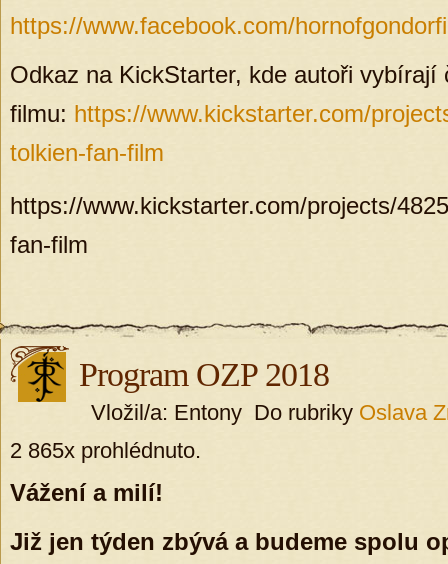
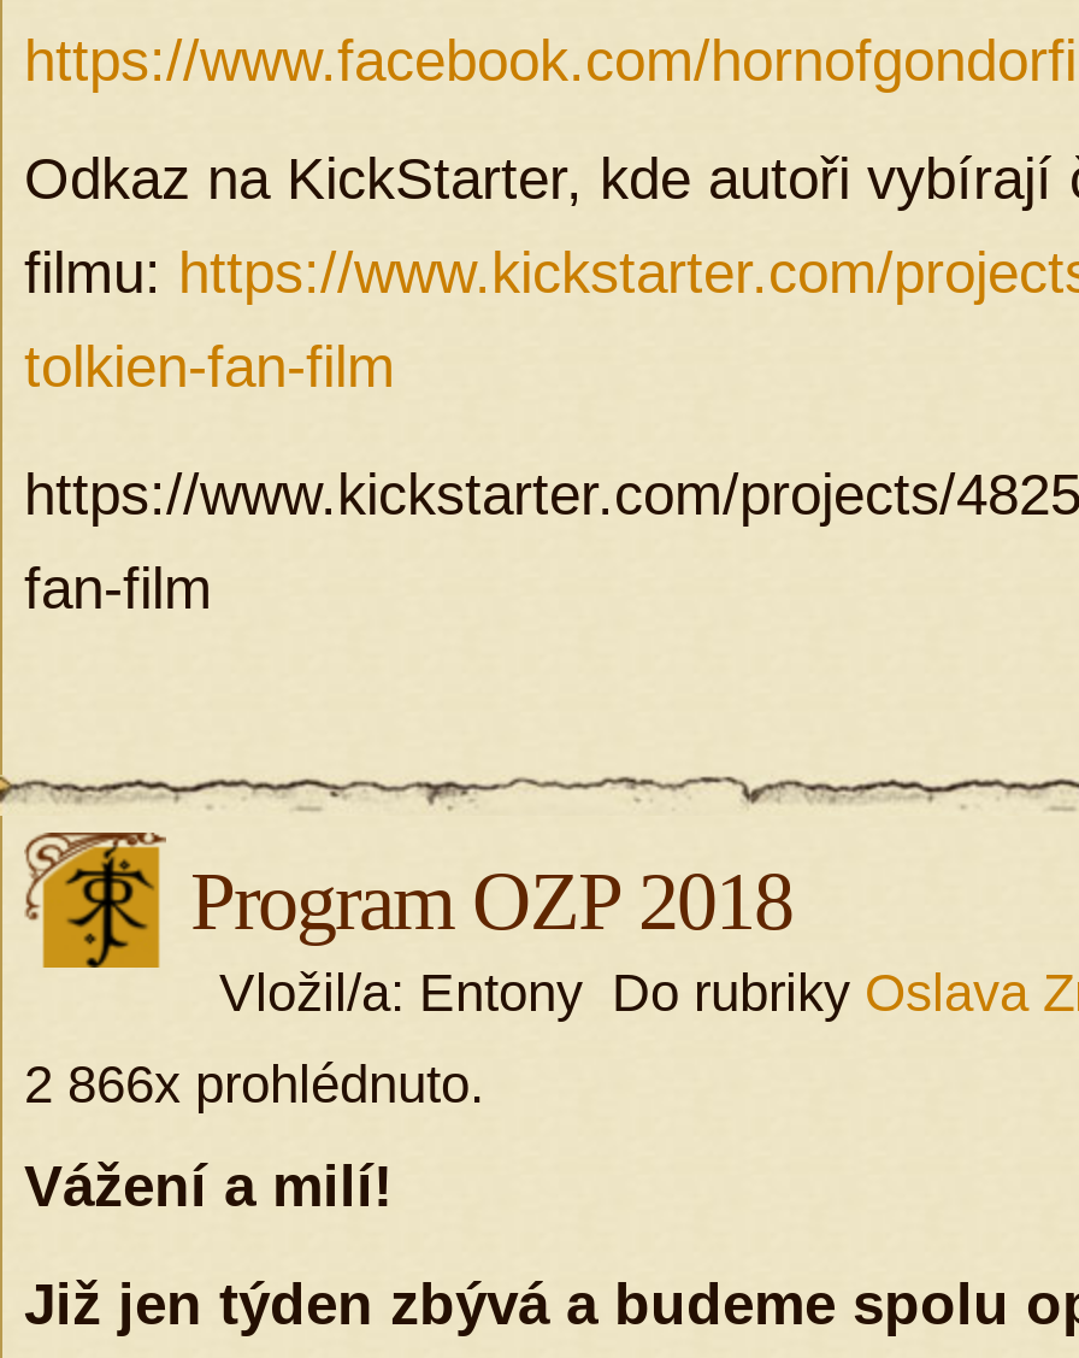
- 2 865x prohlédnuto.
+ 2 866x prohlédnuto.
